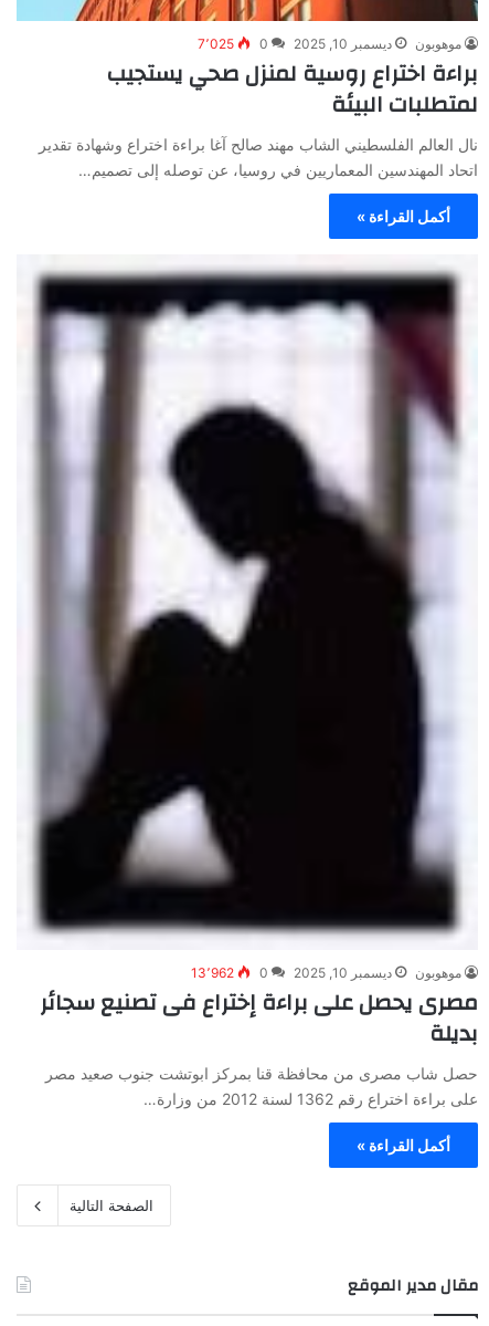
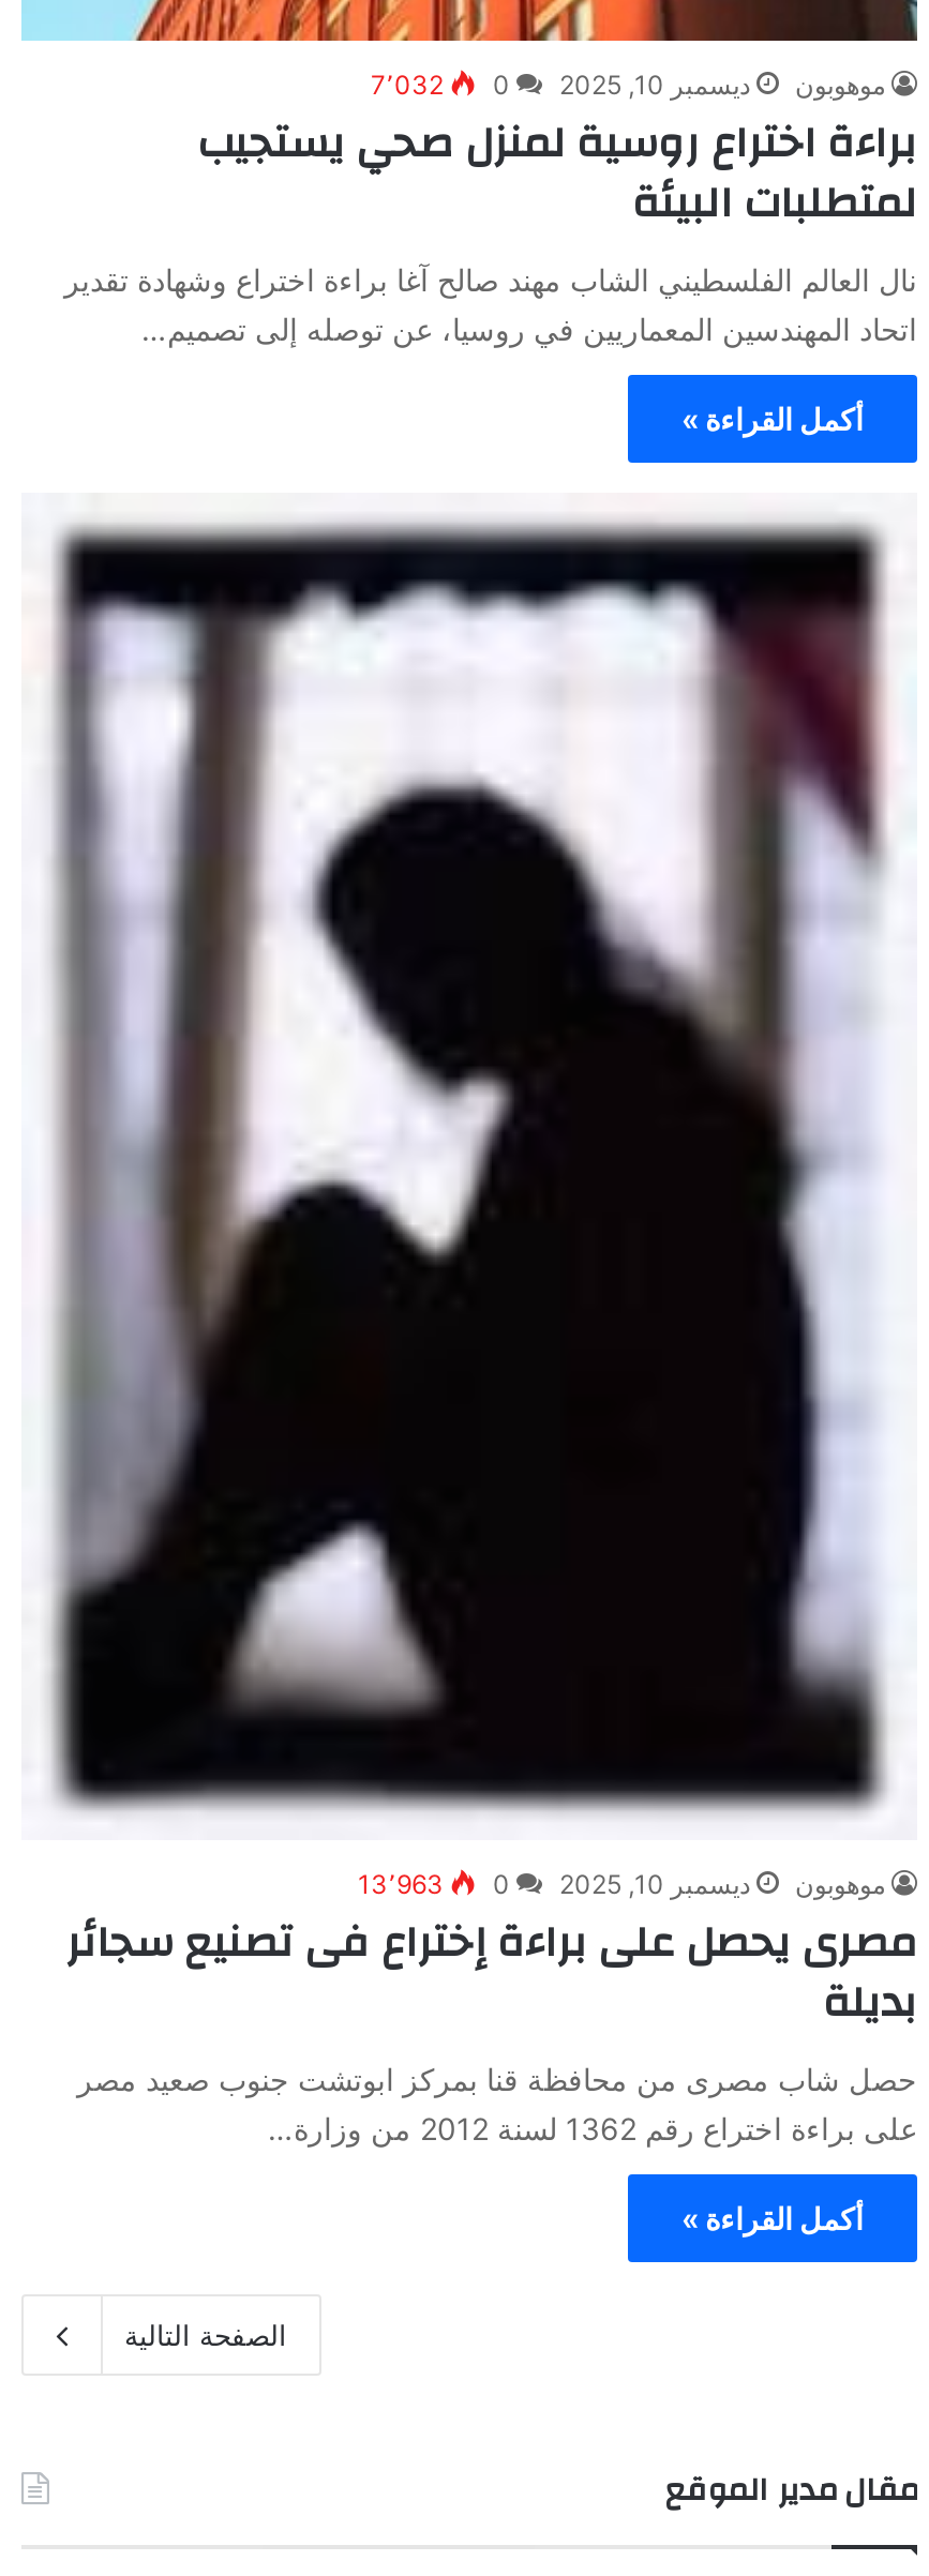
- 7٬025 0
+ 7٬032 0

- 13٬962 0
+ 13٬963 0
